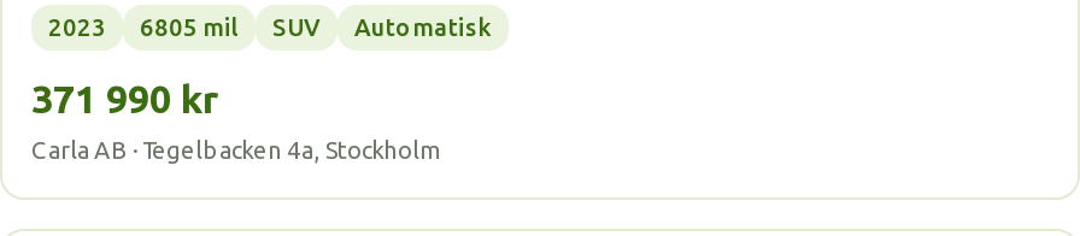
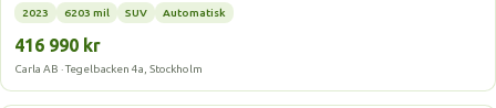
- 2023 6805 mil SUV Automatisk
+ 2023 6203 mil SUV Automatisk

- 371 990 kr
+ 416 990 kr
